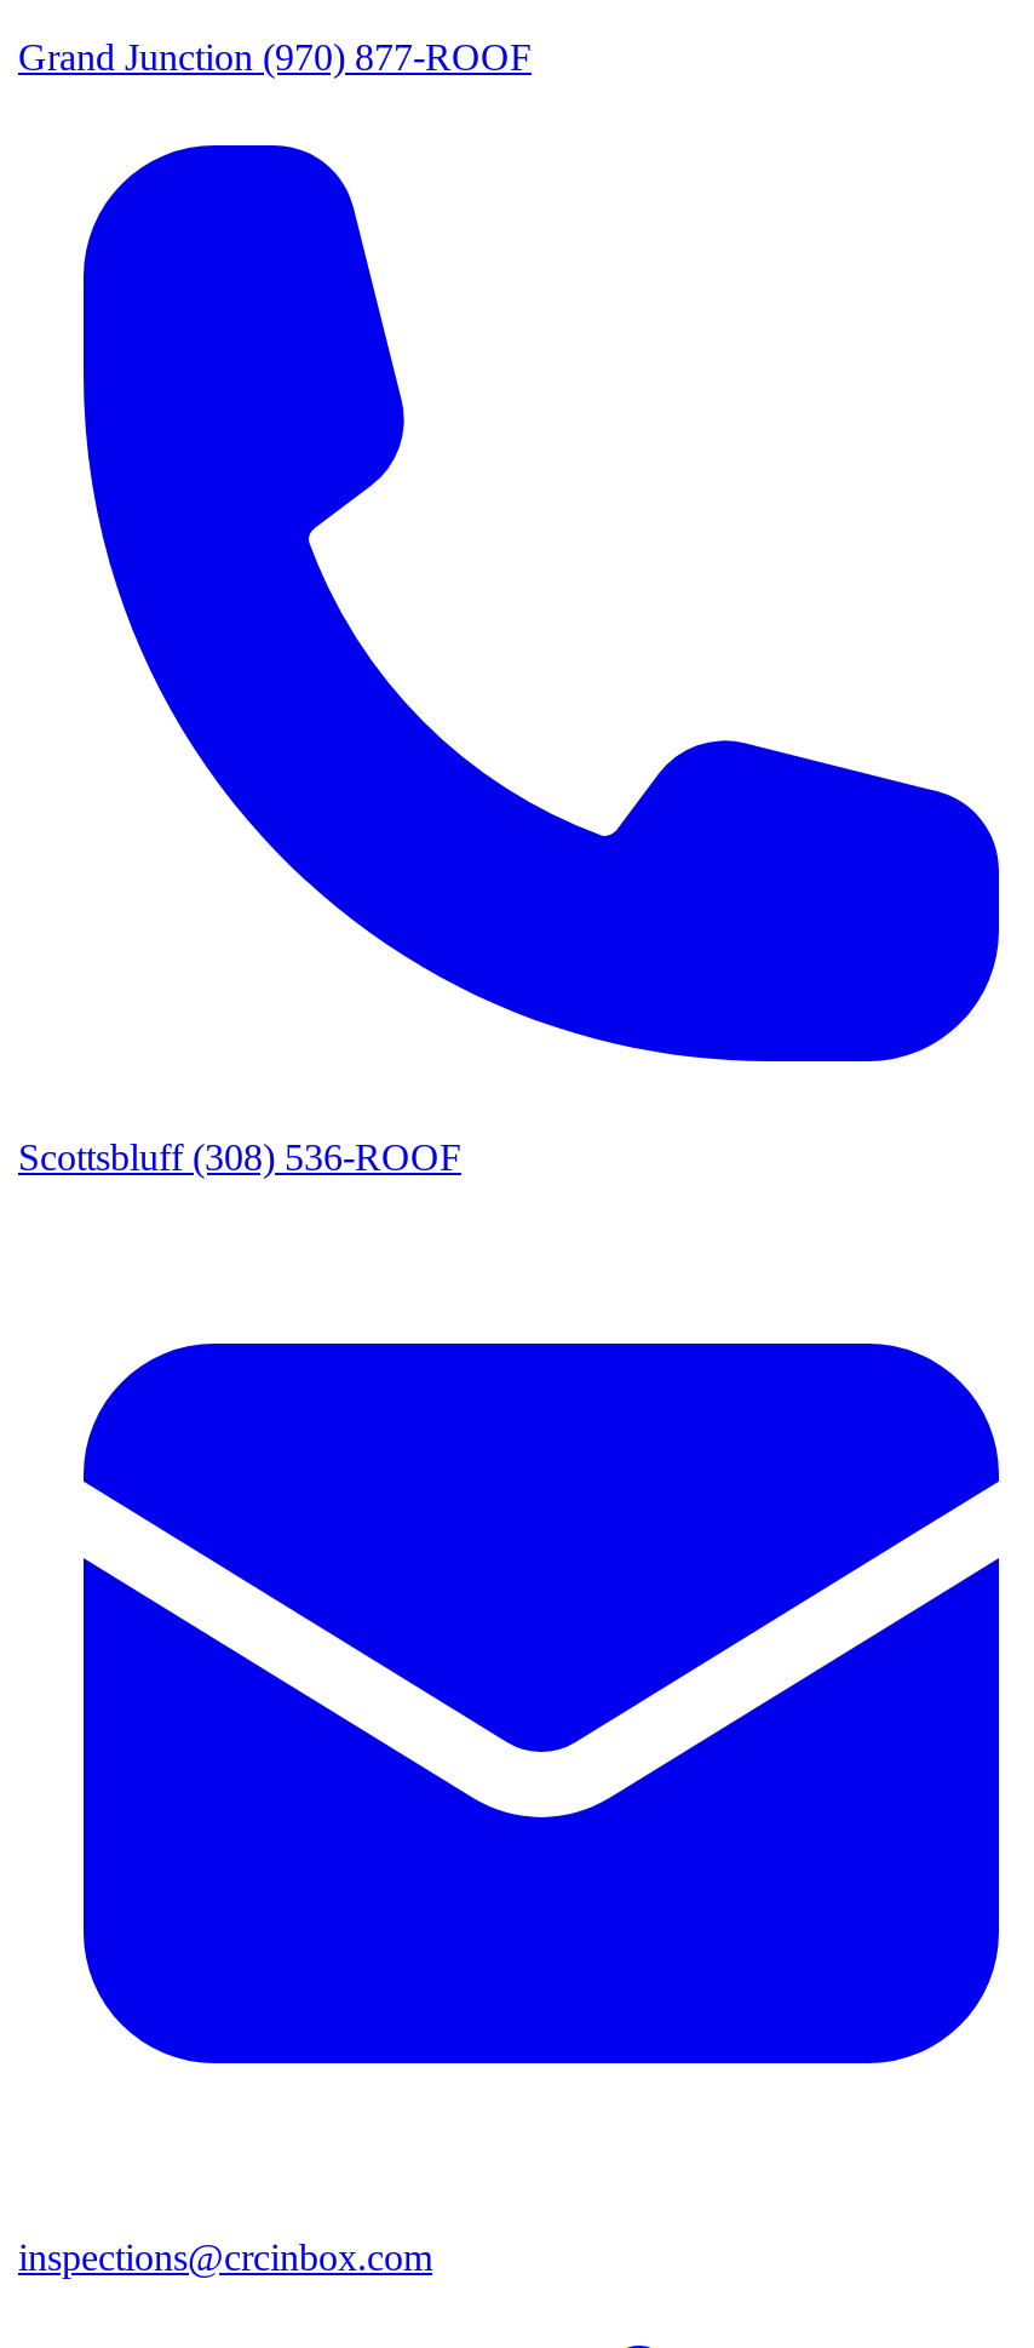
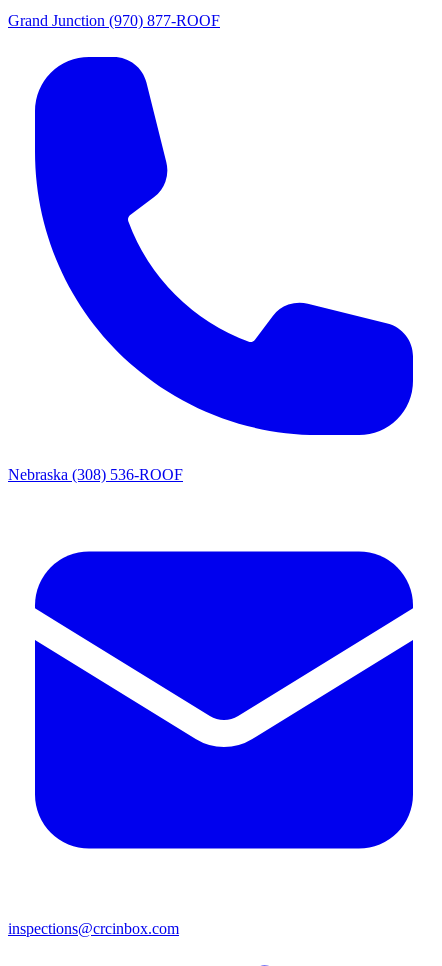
- Scottsbluff (308) 536-ROOF
+ Nebraska (308) 536-ROOF
